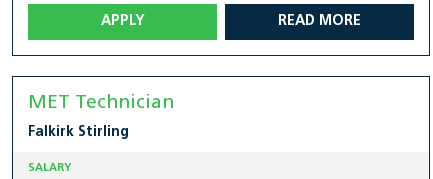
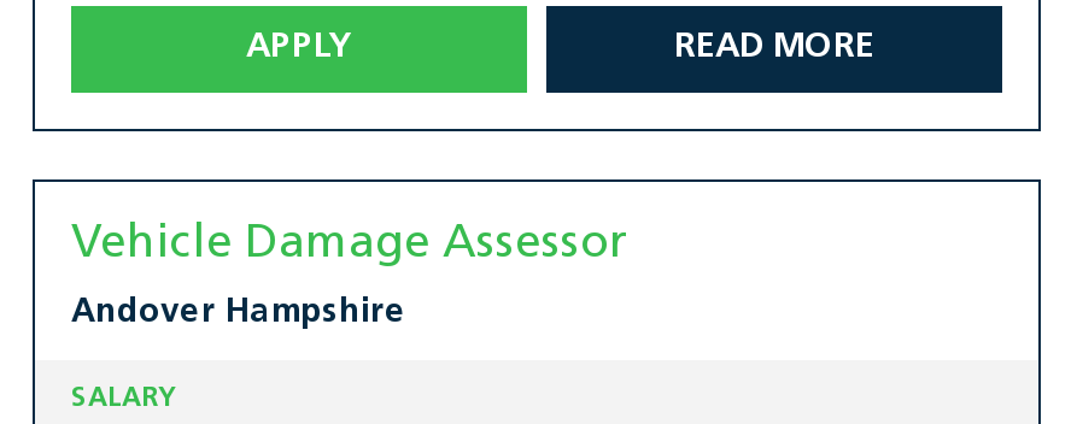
- MET Technician
+ Vehicle Damage Assessor

- Falkirk Stirling
+ Andover Hampshire
